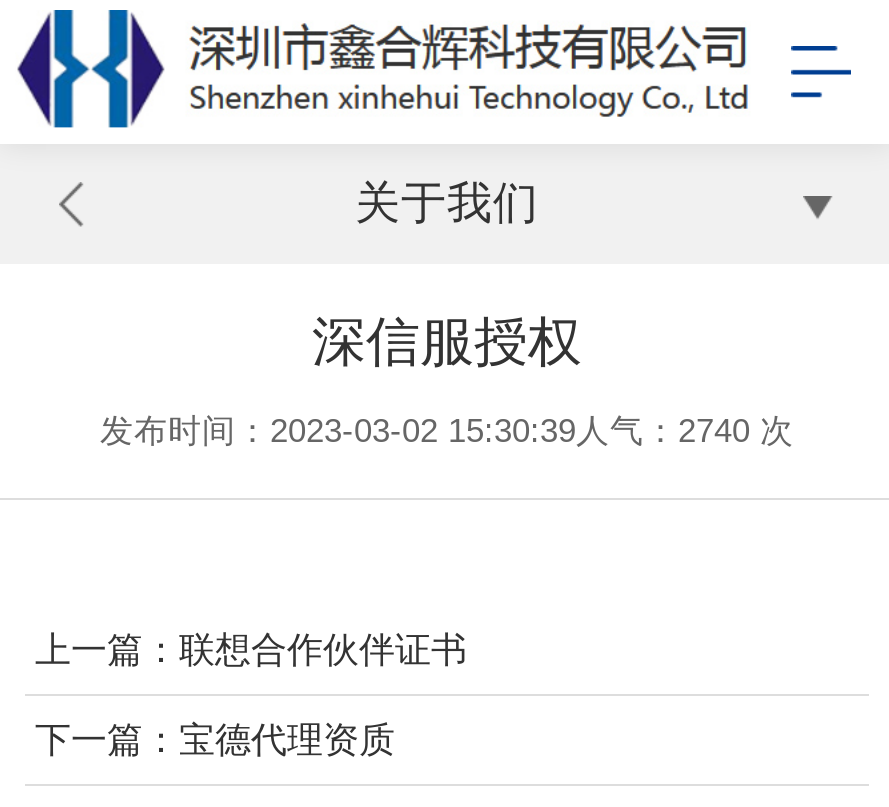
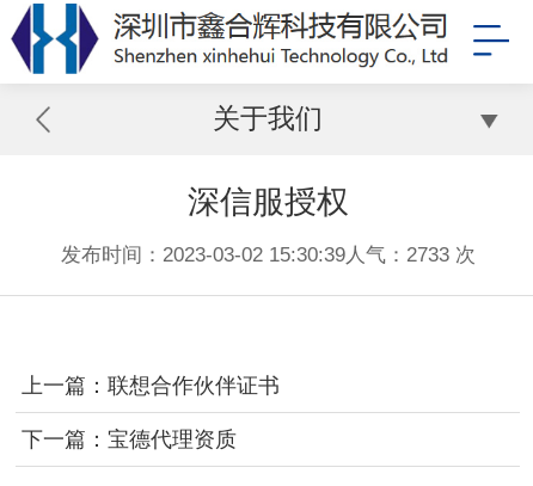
- 发布时间：2023-03-02 15:30:39人气：2740 次
+ 发布时间：2023-03-02 15:30:39人气：2733 次
